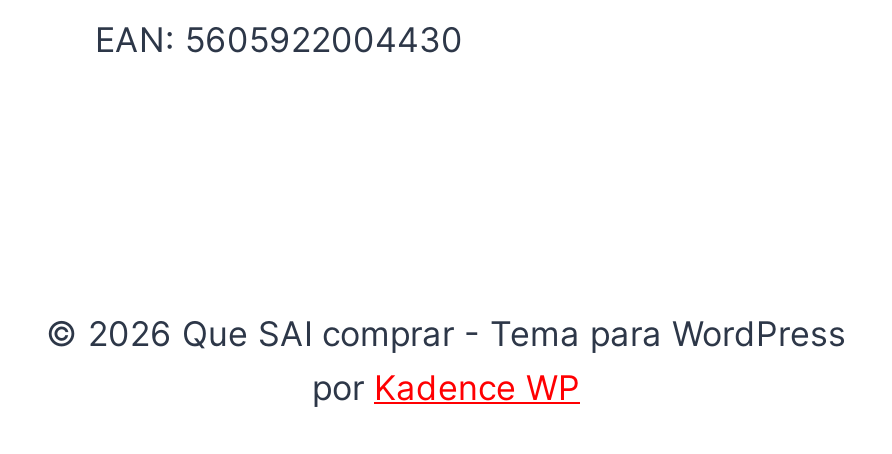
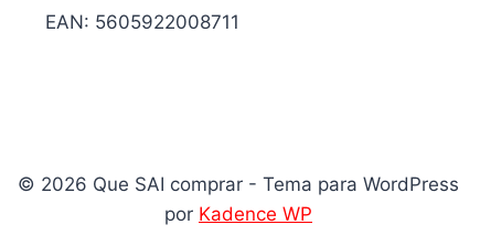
- EAN: 5605922004430
+ EAN: 5605922008711
